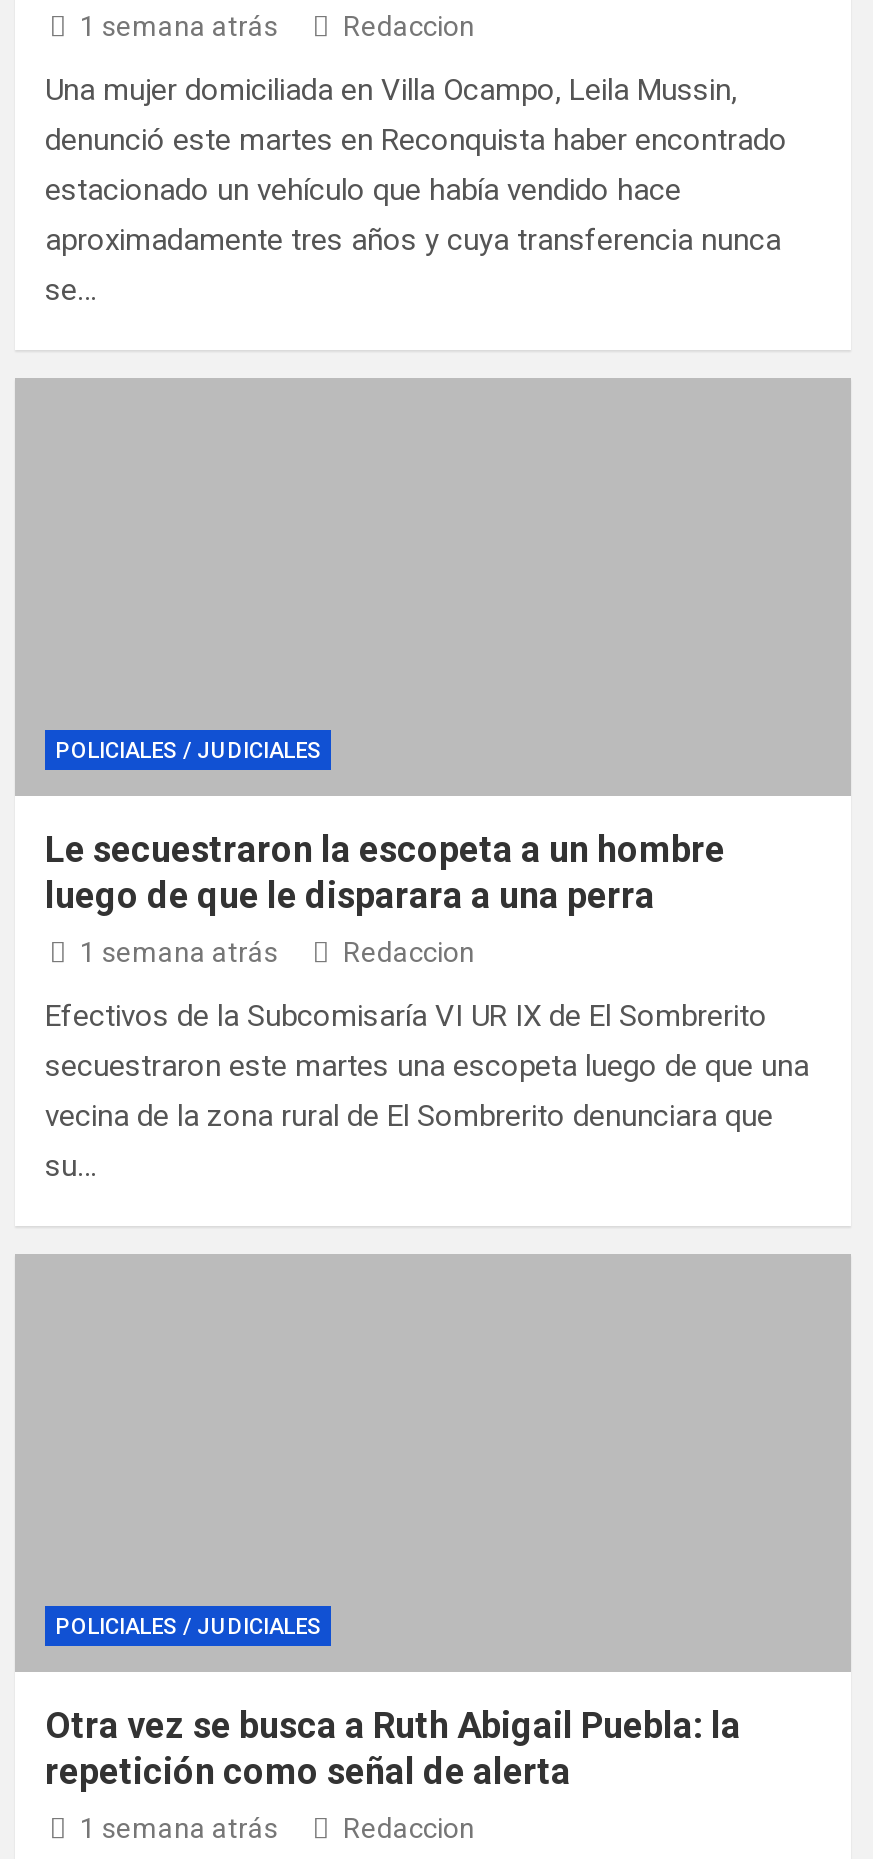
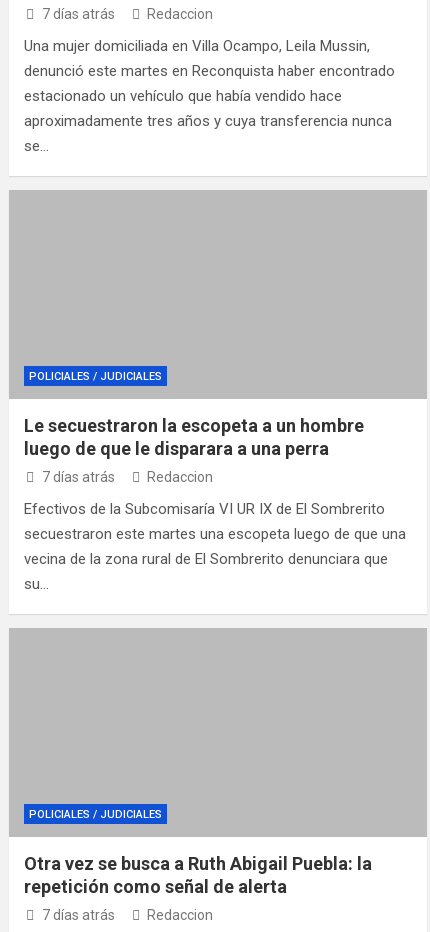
- 1 semana atrás
+ 7 días atrás

- 1 semana atrás
+ 7 días atrás

- 1 semana atrás
+ 7 días atrás
